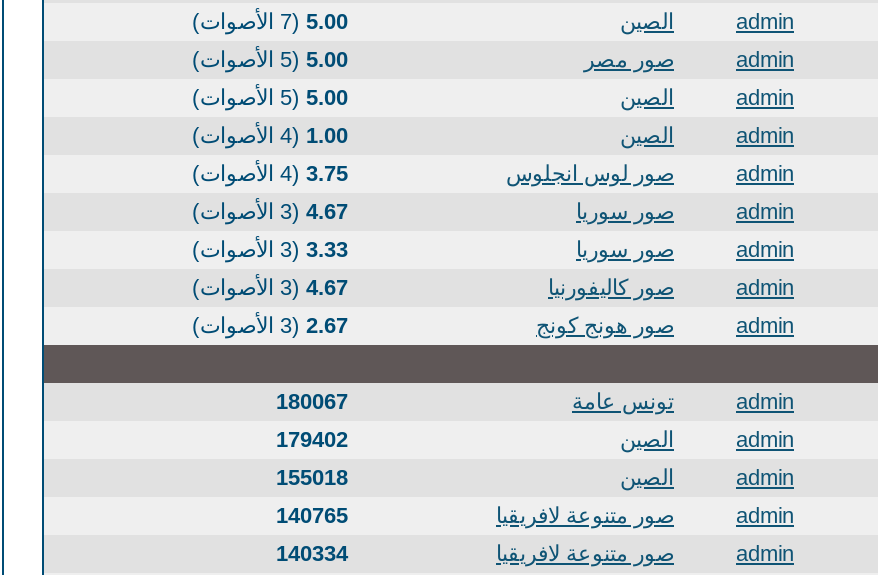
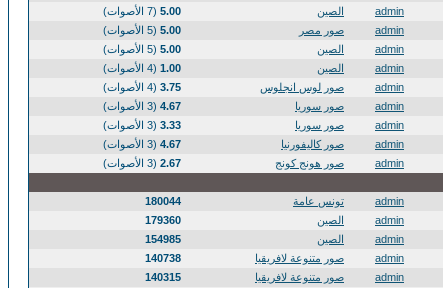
- 180067
+ 180044

- 179402
+ 179360

- 155018
+ 154985

- 140765
+ 140738

- 140334
+ 140315
